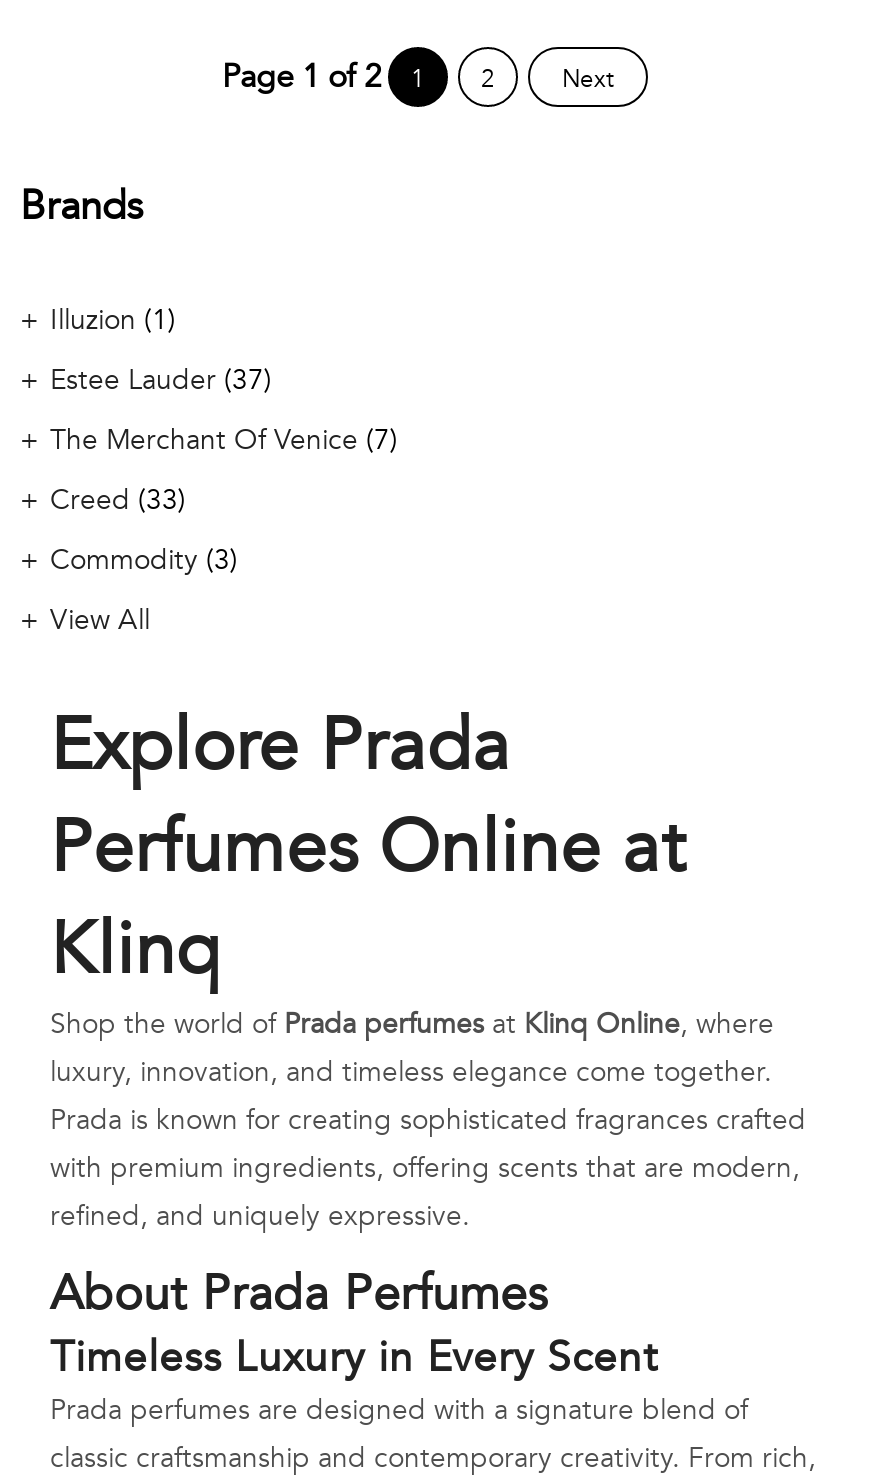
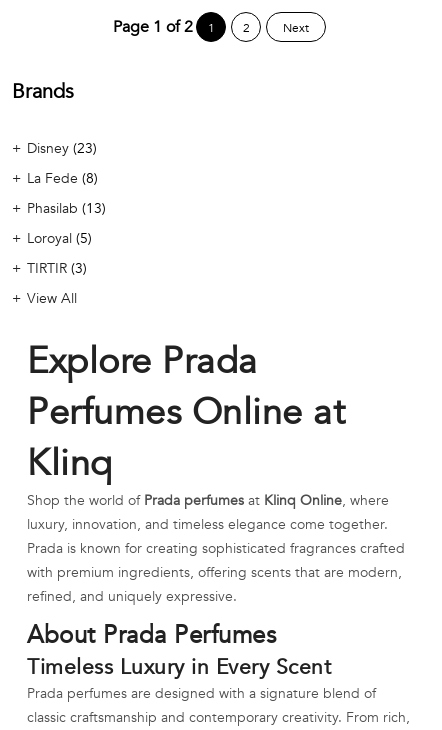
- Illuzion 1
+ Disney 23

- Estee Lauder 37
+ La Fede 8

- The Merchant Of Venice 7
+ Phasilab 13

- Creed 33
+ Loroyal 5

- Commodity 3
+ TIRTIR 3
